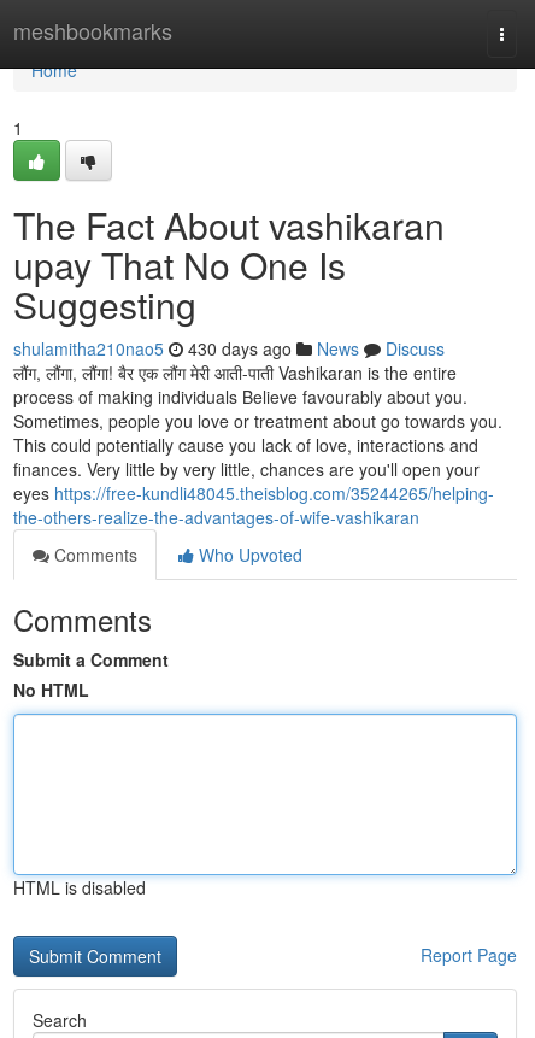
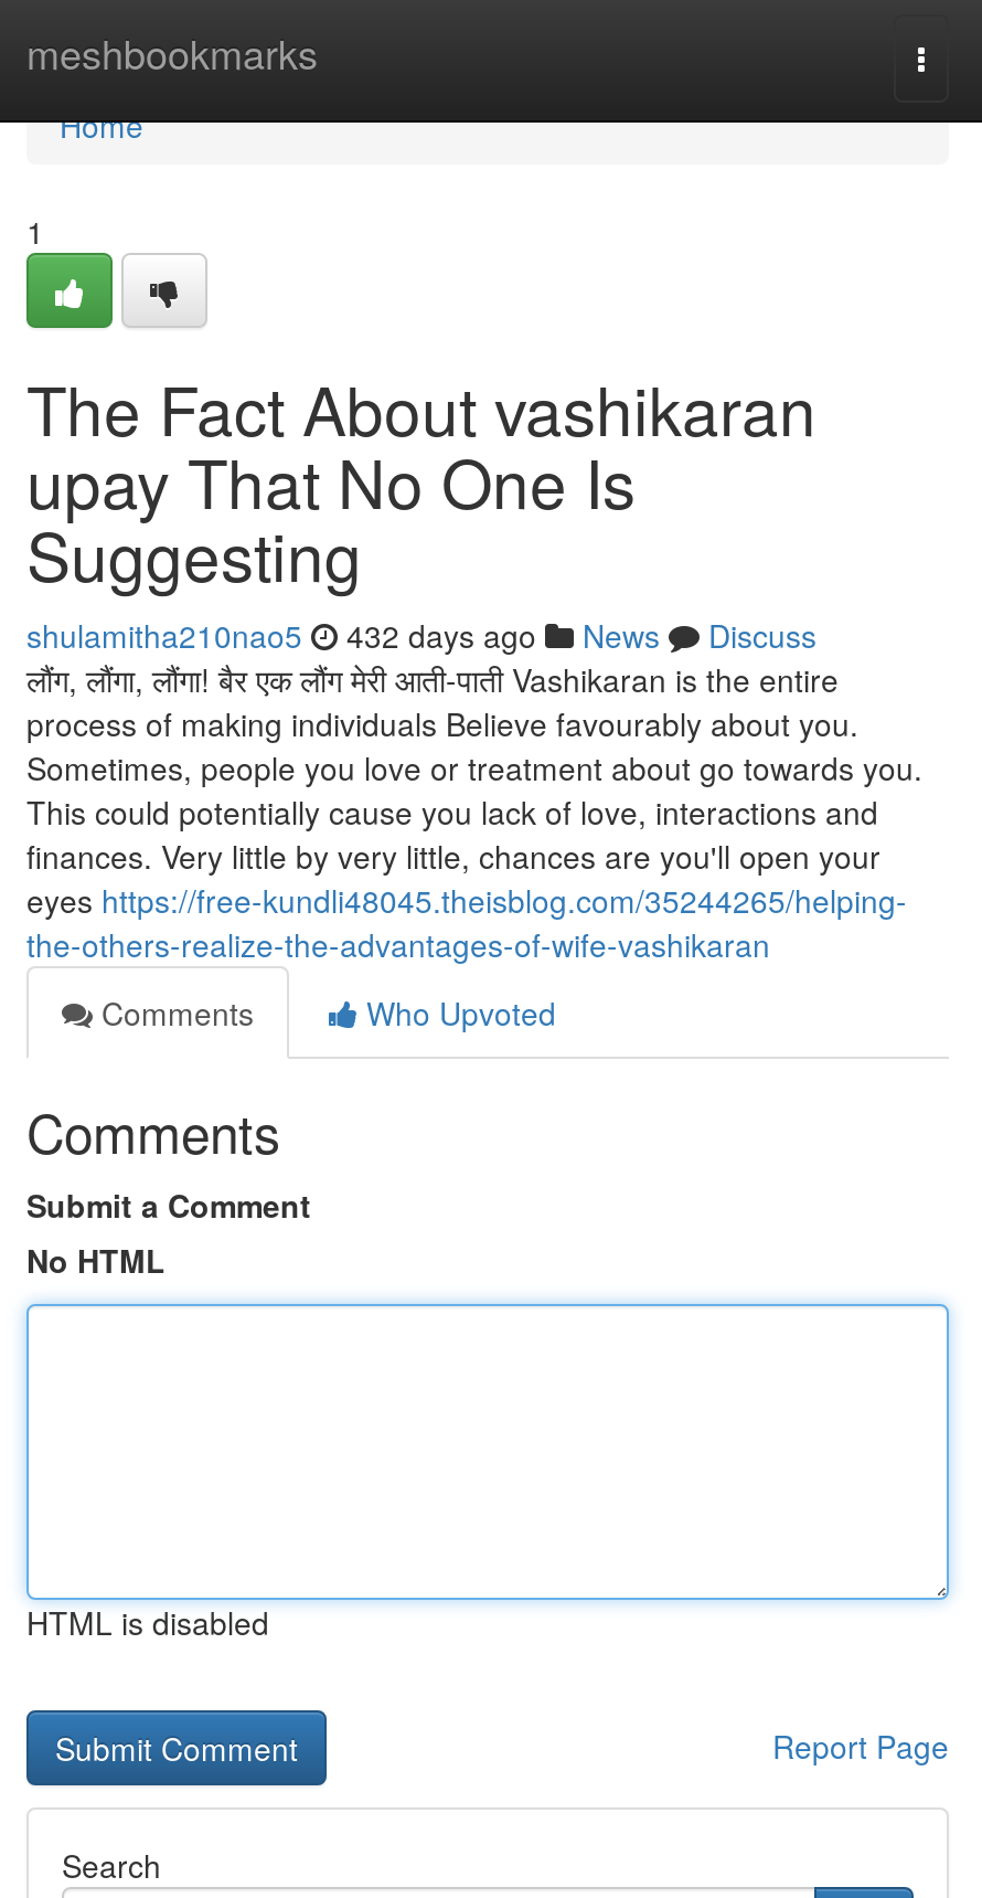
- shulamitha210nao5 430 days ago News Discuss
+ shulamitha210nao5 432 days ago News Discuss
